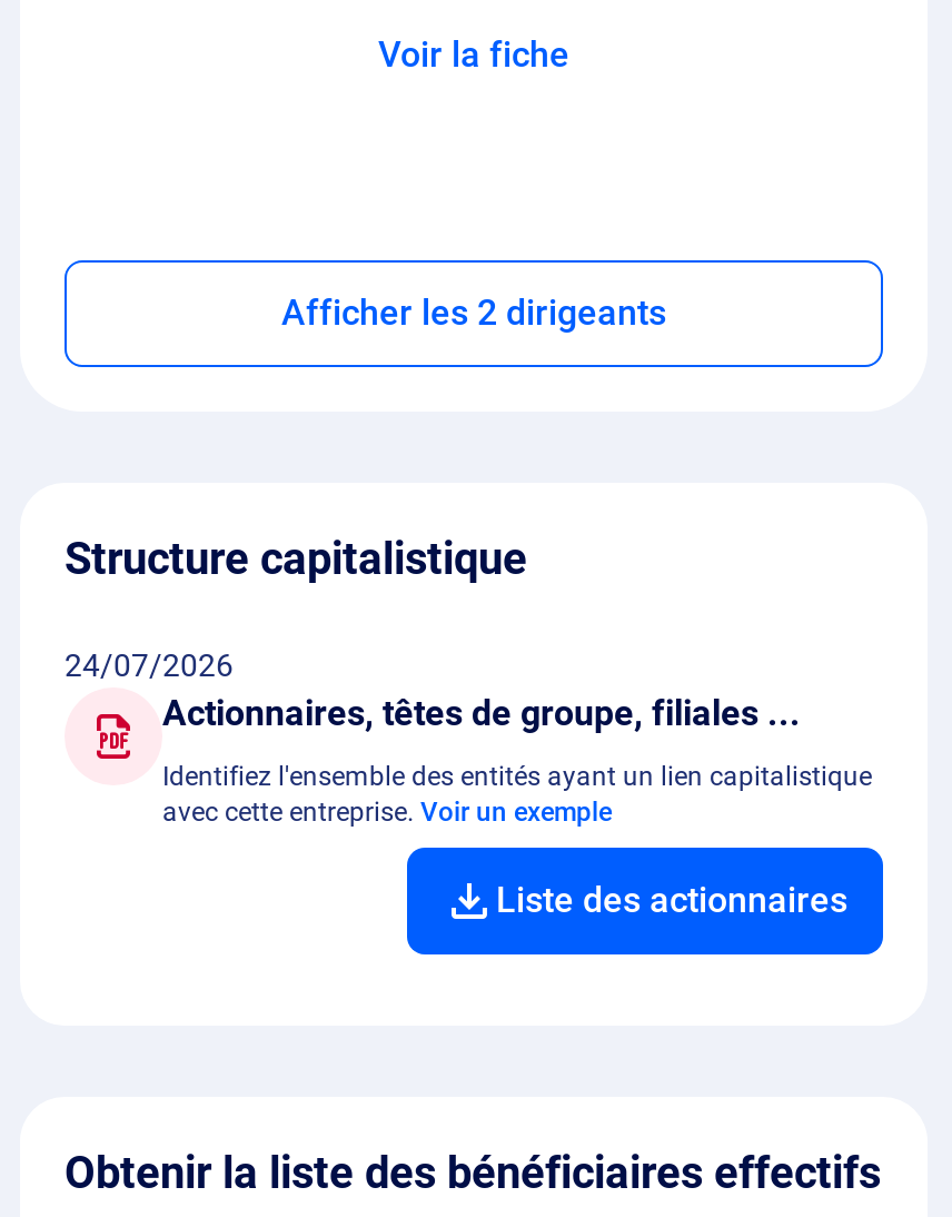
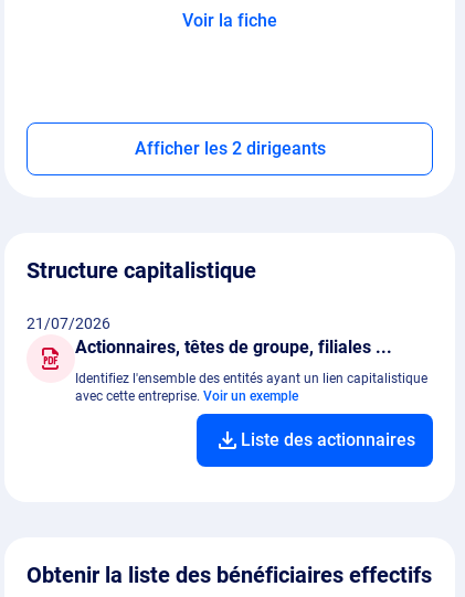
- 24/07/2026
+ 21/07/2026
